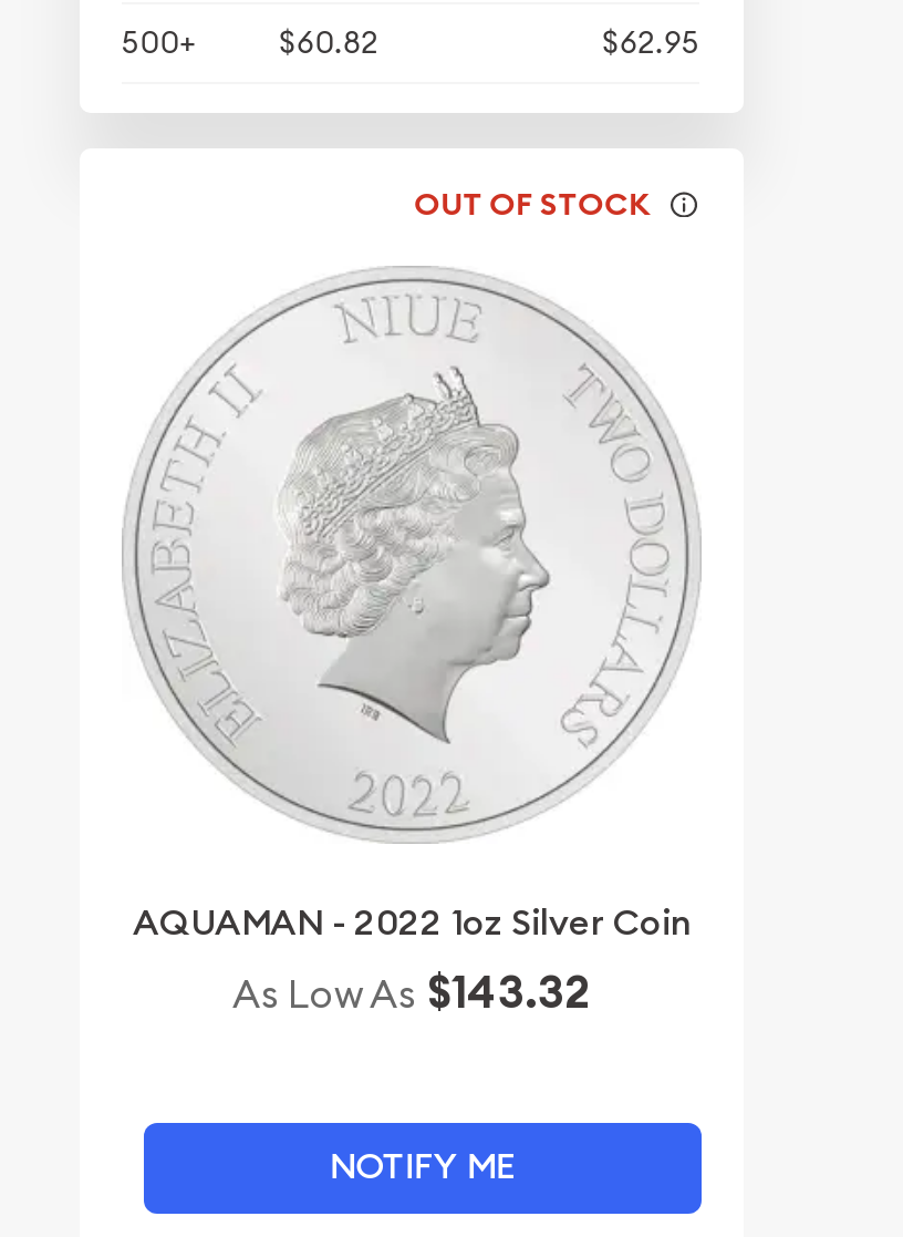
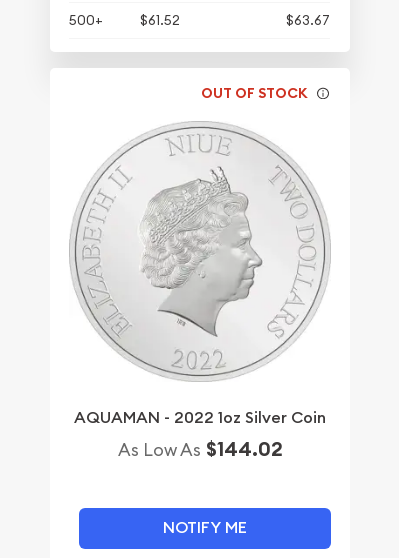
- $60.82
+ $61.52

- $62.95
+ $63.67

- As Low As $143.32
+ As Low As $144.02
